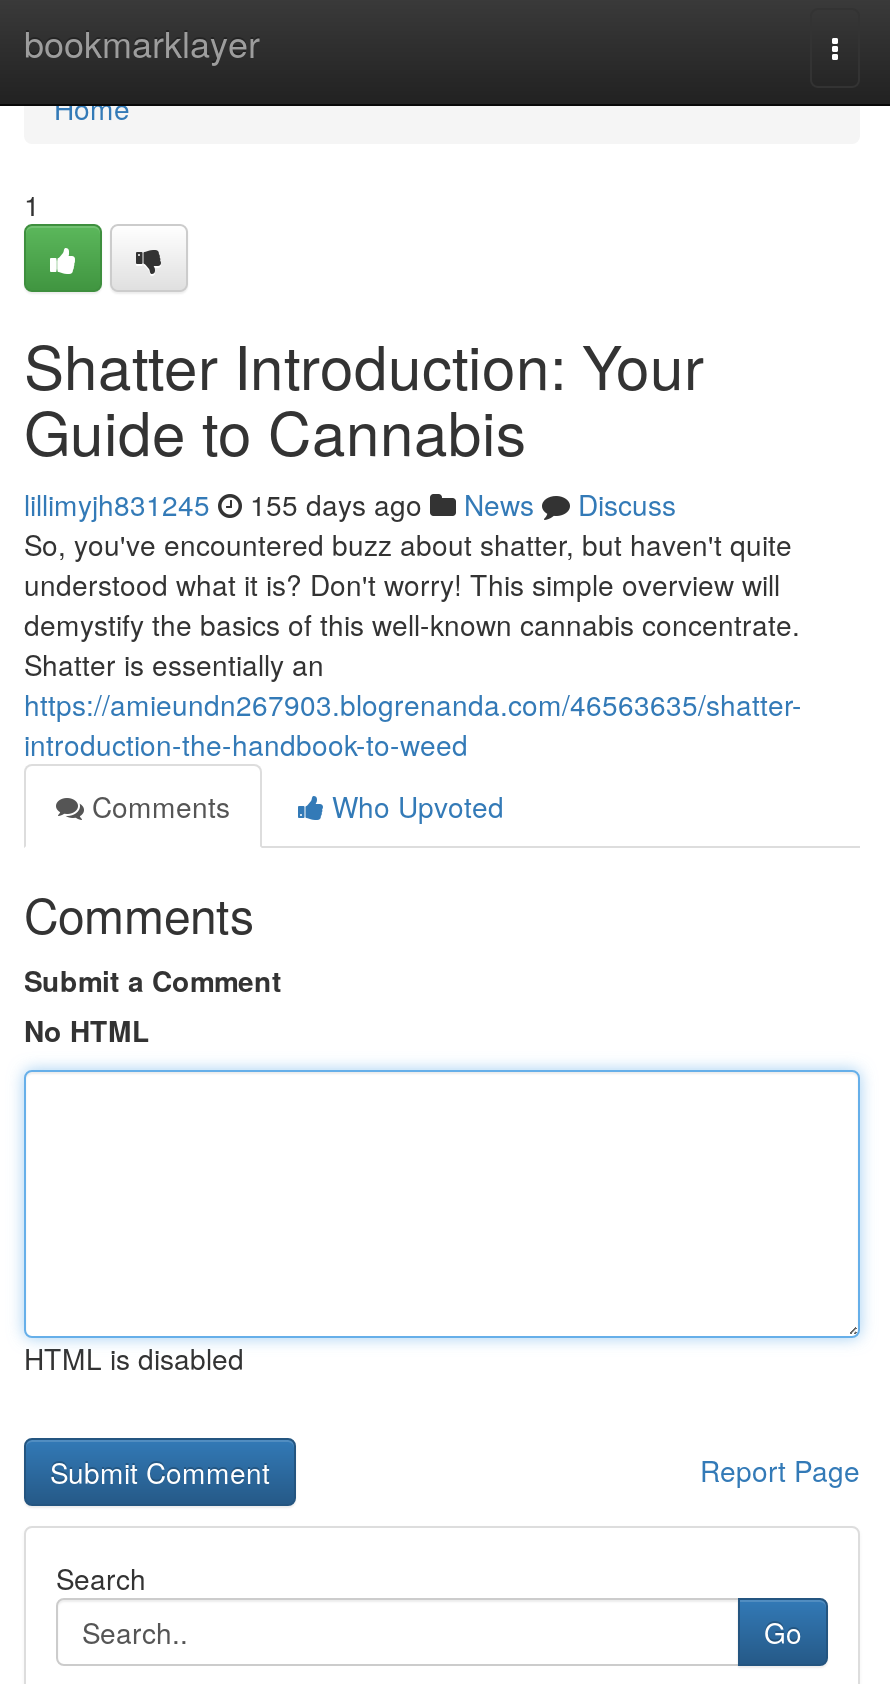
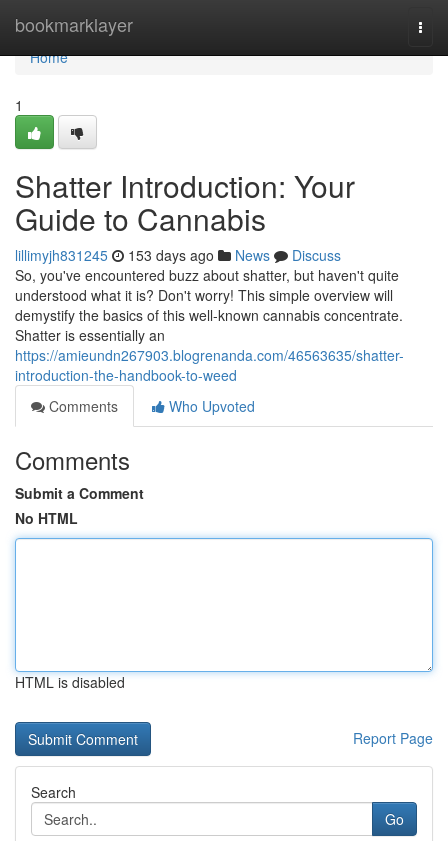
- lillimyjh831245 155 days ago News Discuss
+ lillimyjh831245 153 days ago News Discuss
